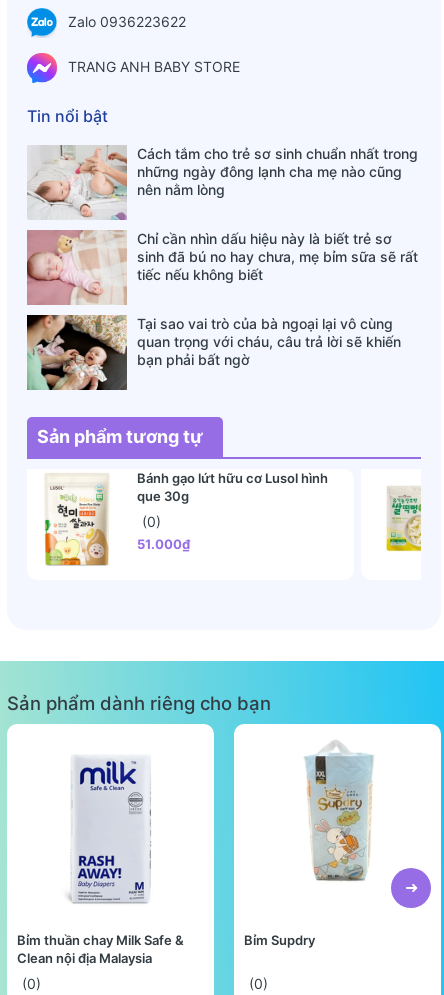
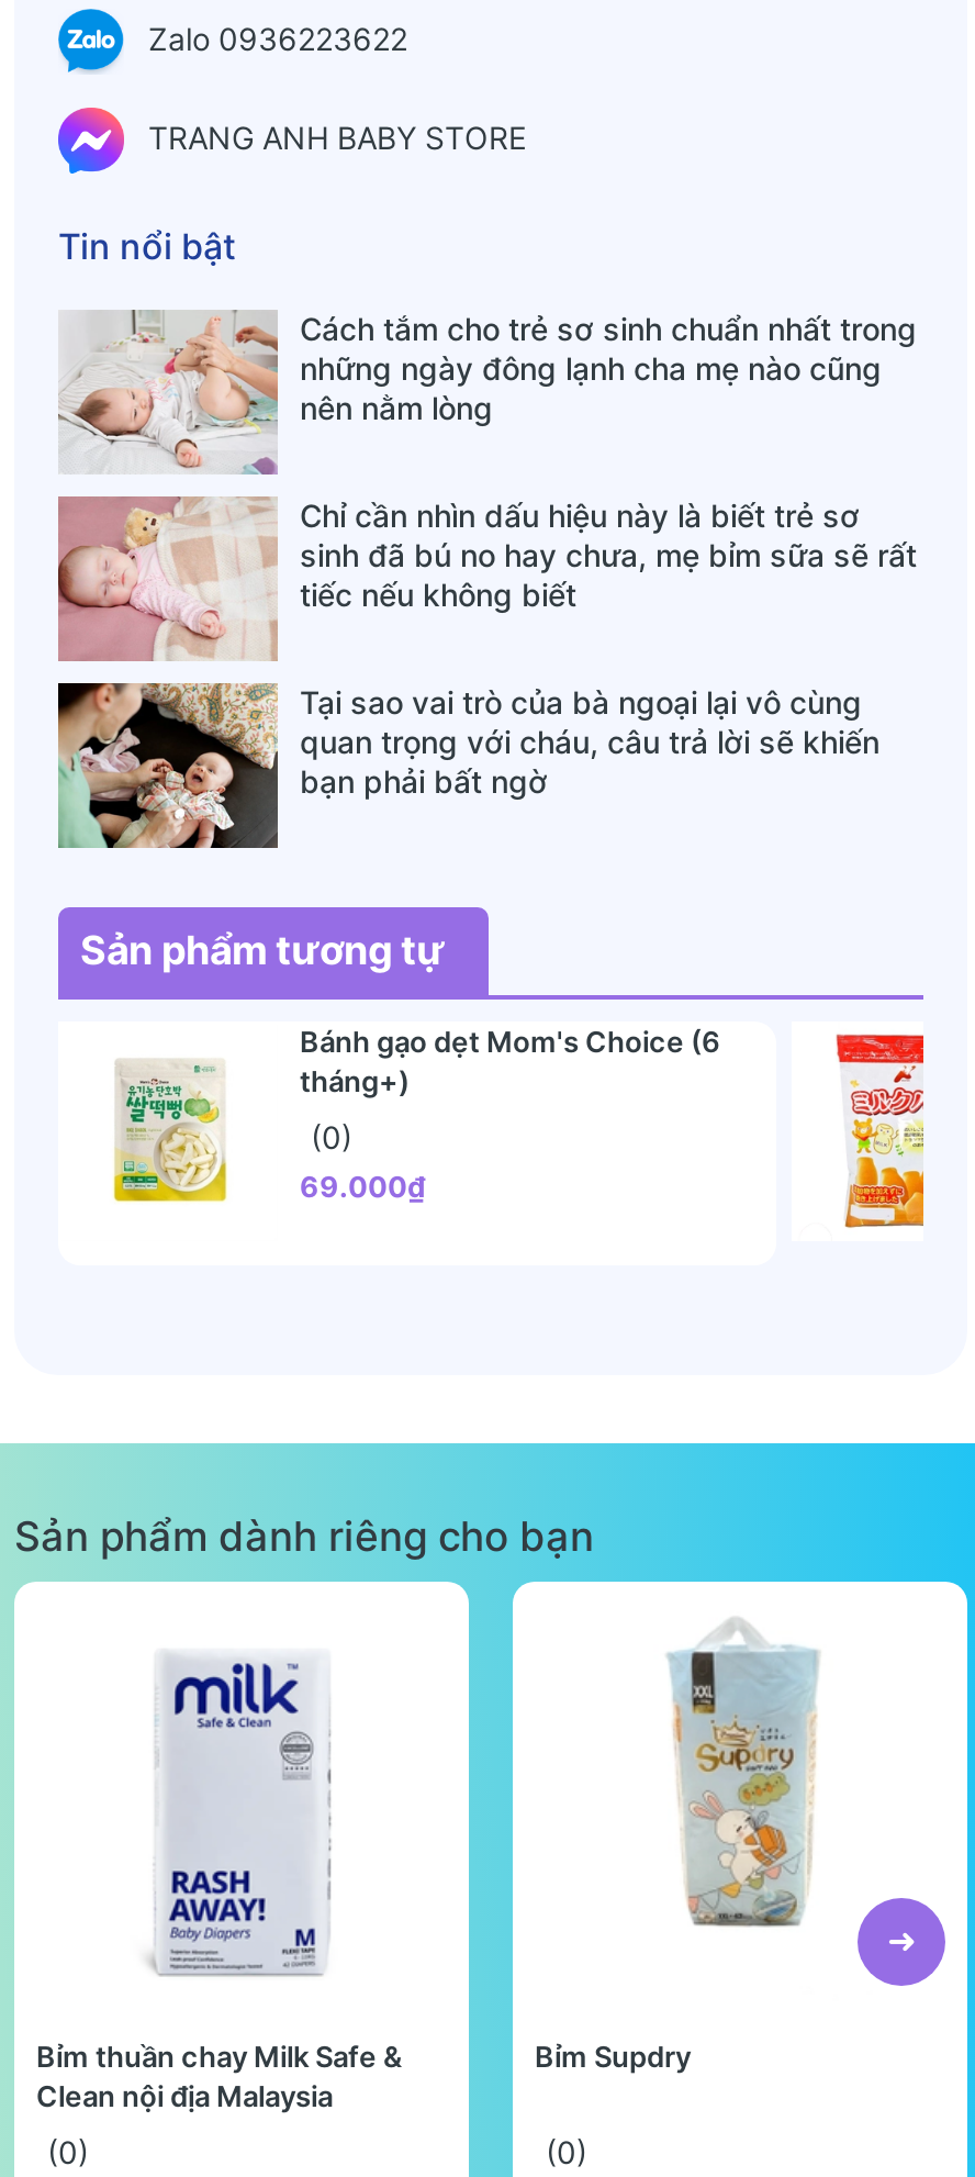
- [image]
- Bánh gạo lứt hữu cơ Lusol hình
- que 30g
+ [image]
+ Bánh gạo dẹt Mom's Choice (6
+ tháng+)

- [image]
+ [image]

- 51.000₫
+ 69.000₫
